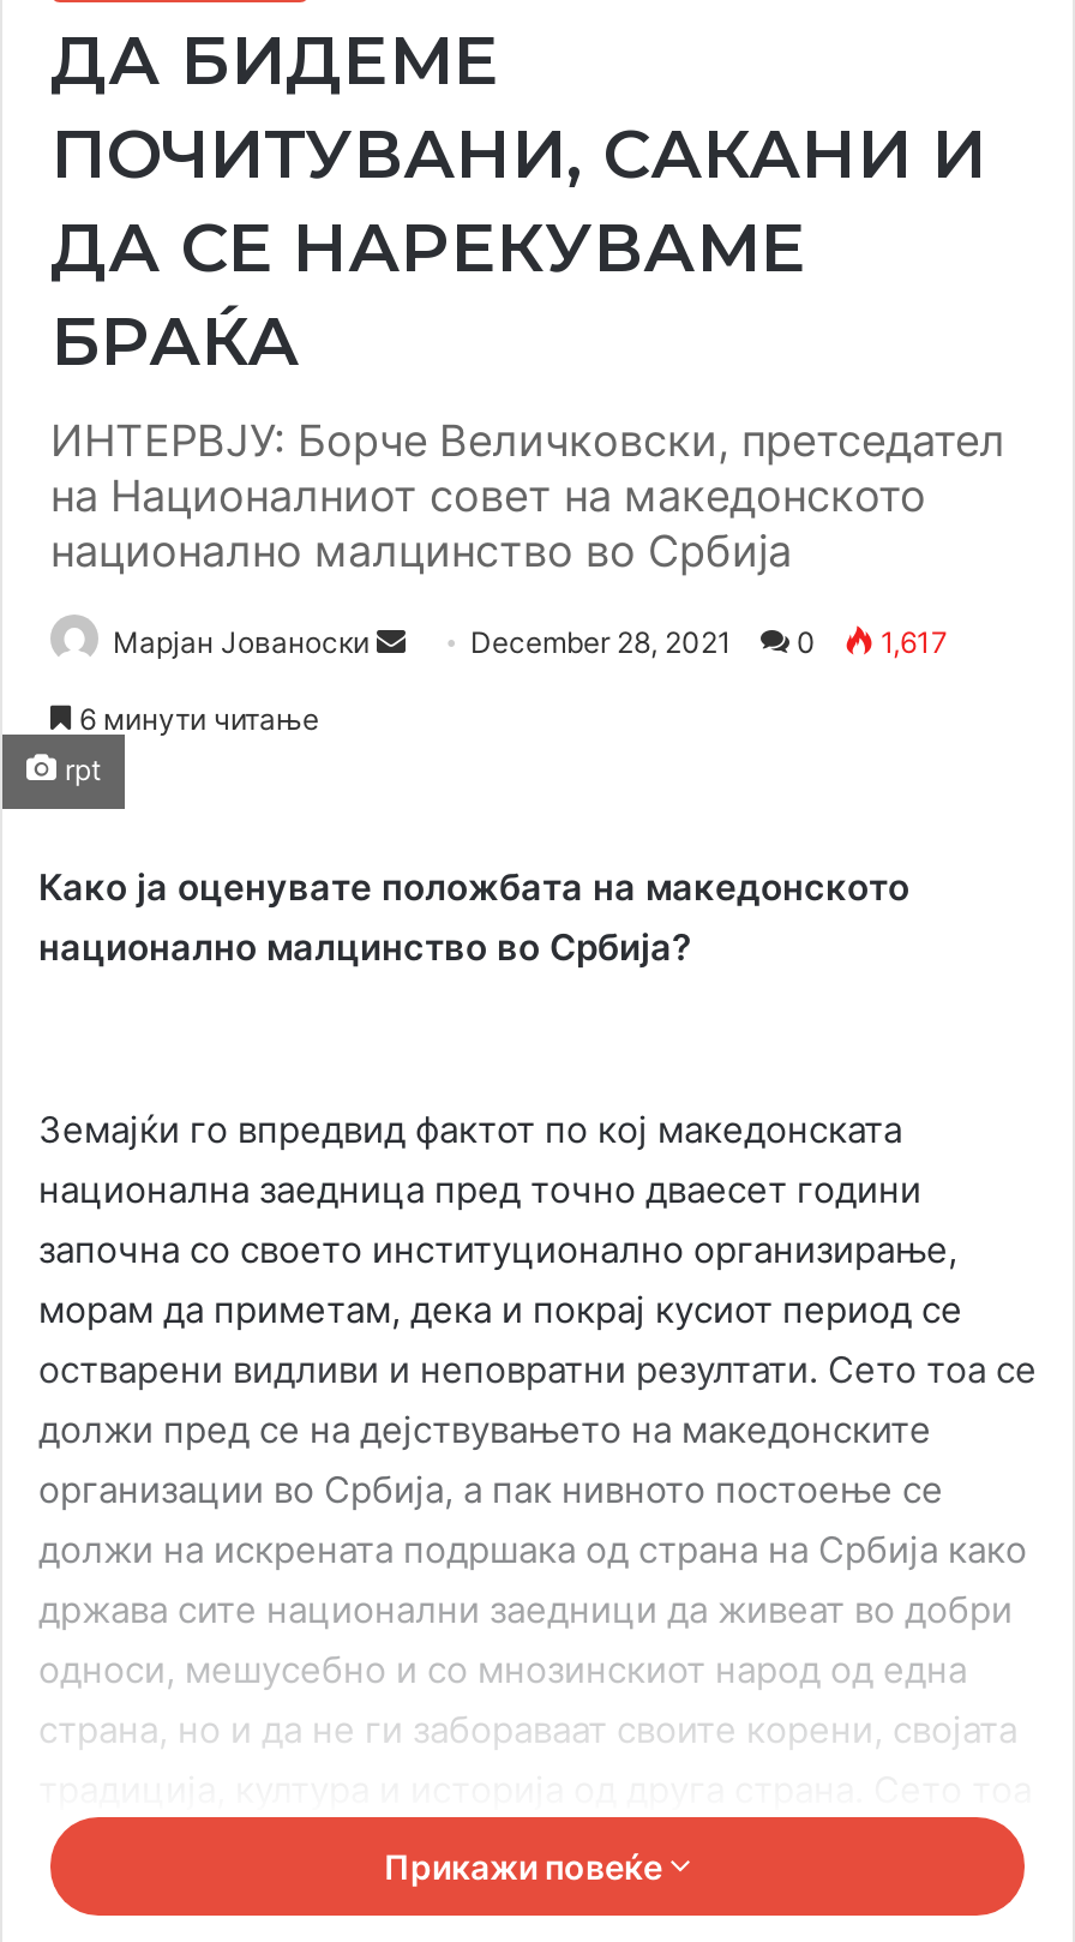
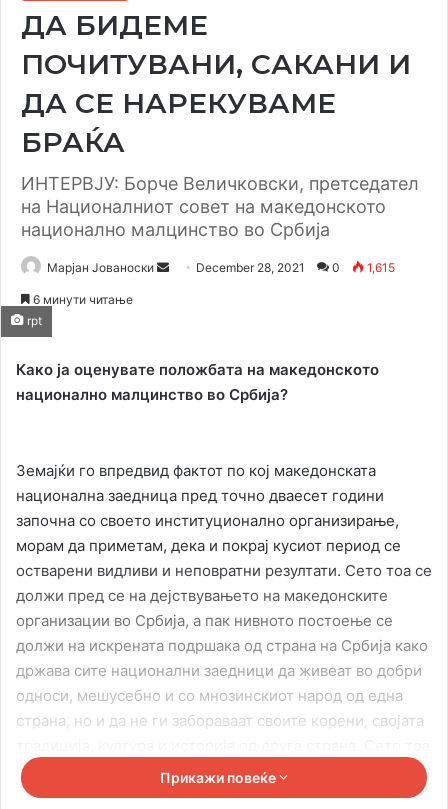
- 1,617
+ 1,615
